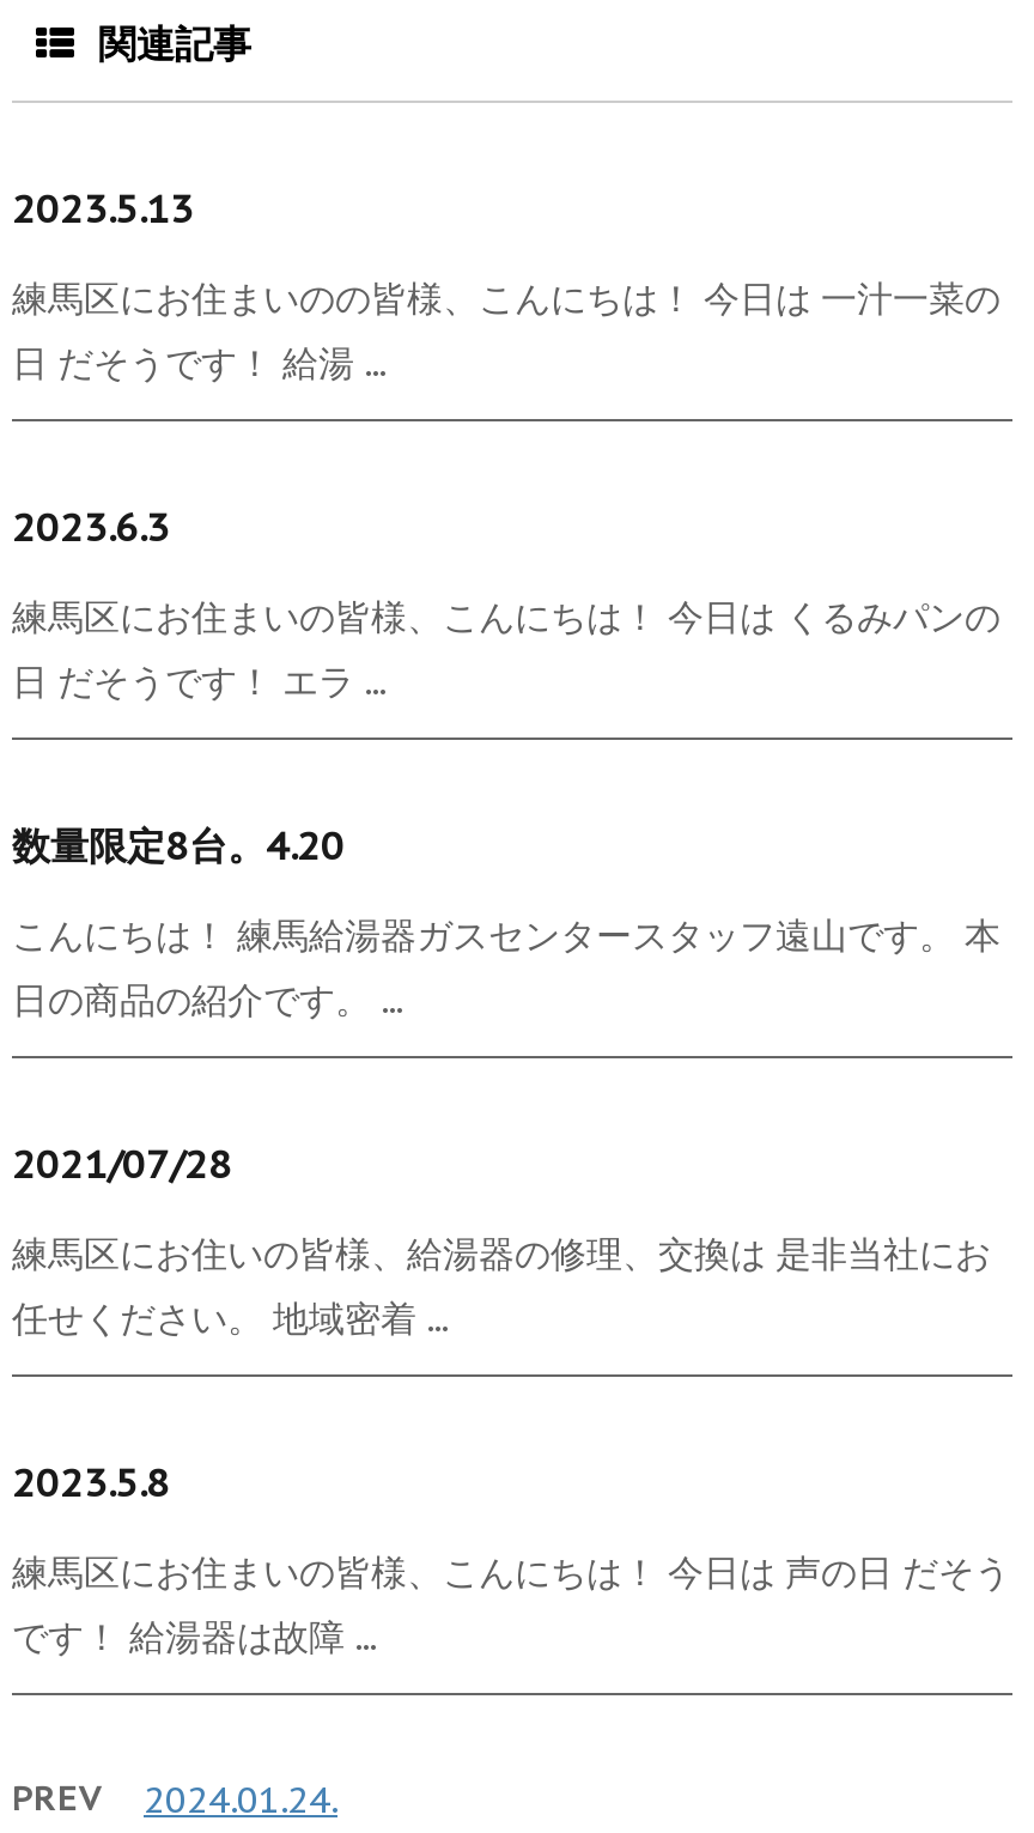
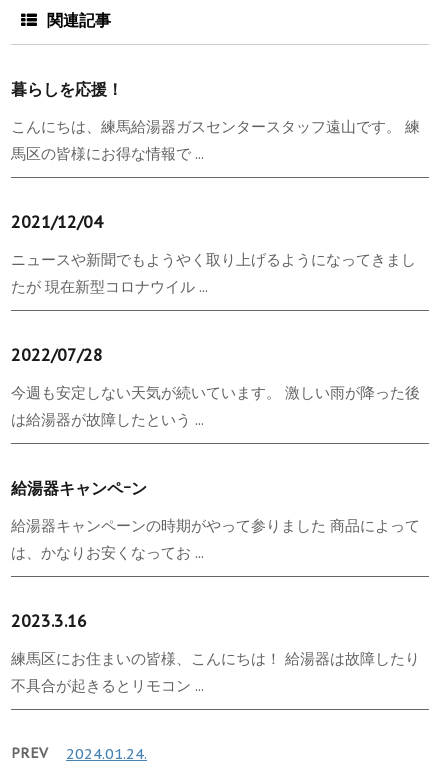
- 2023.5.13
+ 暮らしを応援！

- 練馬区にお住まいのの皆様、こんにちは！ 今日は 一汁一菜の
- 日 だそうです！ 給湯 ...
+ こんにちは、練馬給湯器ガスセンタースタッフ遠山です。 練
+ 馬区の皆様にお得な情報で ...

- 2023.6.3
+ 2021/12/04

- 練馬区にお住まいの皆様、こんにちは！ 今日は くるみパンの
- 日 だそうです！ エラ ...
+ ニュースや新聞でもようやく取り上げるようになってきまし
+ たが 現在新型コロナウイル ...

- 数量限定8台。4.20
+ 2022/07/28

- こんにちは！ 練馬給湯器ガスセンタースタッフ遠山です。 本
- 日の商品の紹介です。 ...
+ 今週も安定しない天気が続いています。 激しい雨が降った後
+ は給湯器が故障したという ...

- 2021/07/28
+ 給湯器キャンペｰン

- 練馬区にお住いの皆様、給湯器の修理、交換は 是非当社にお
- 任せください。 地域密着 ...
+ 給湯器キャンペーンの時期がやって参りました 商品によって
+ は、かなりお安くなってお ...

- 2023.5.8
+ 2023.3.16

- 練馬区にお住まいの皆様、こんにちは！ 今日は 声の日 だそう
- です！ 給湯器は故障 ...
+ 練馬区にお住まいの皆様、こんにちは！ 給湯器は故障したり
+ 不具合が起きるとリモコン ...
